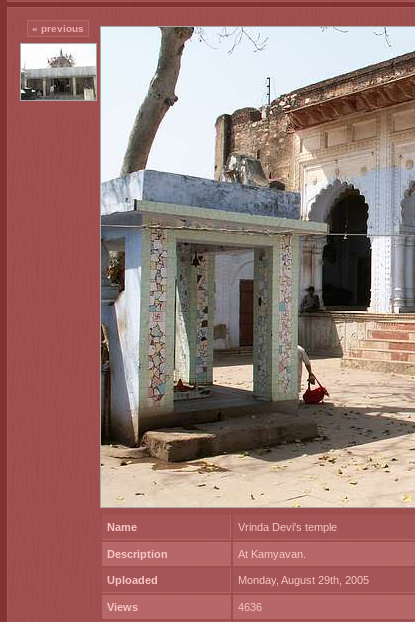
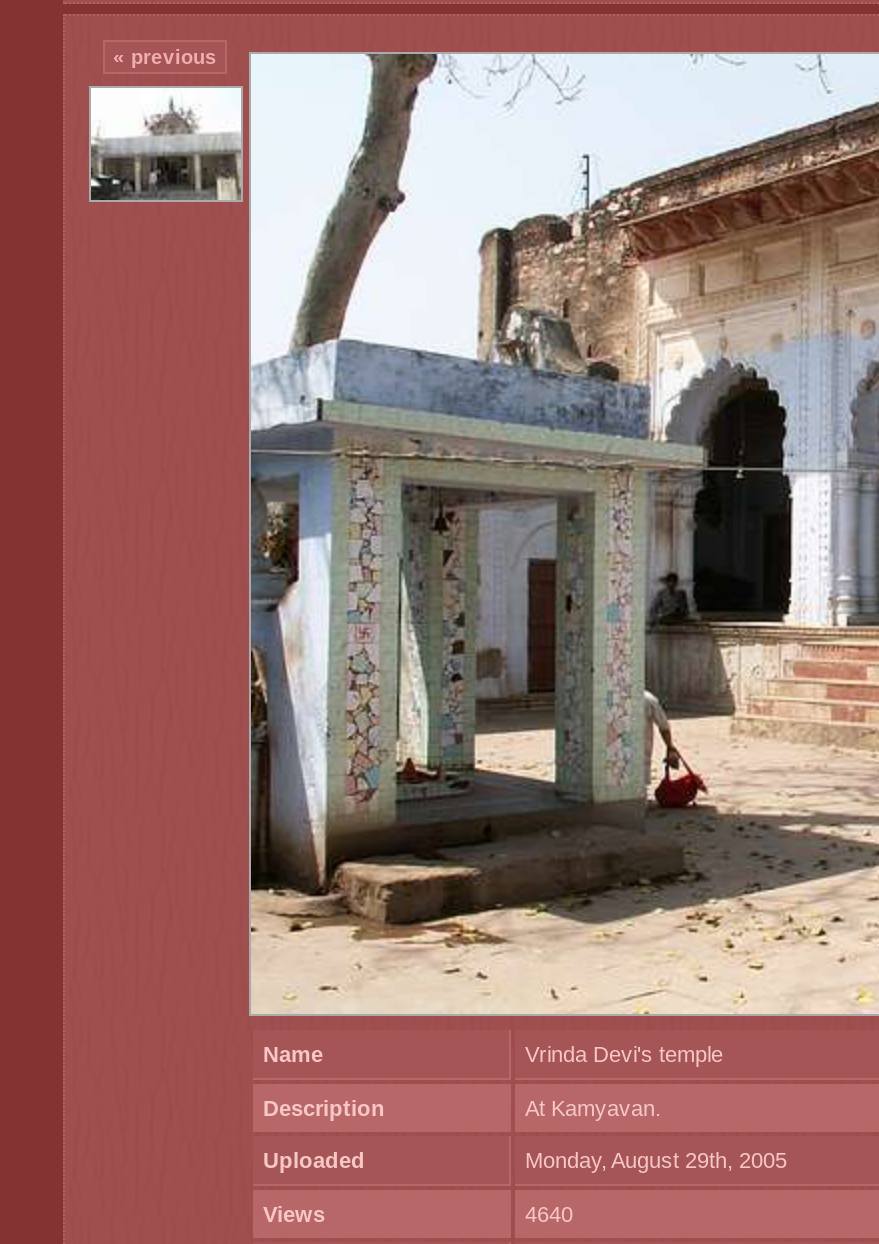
- 4636
+ 4640
